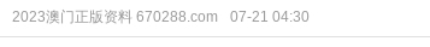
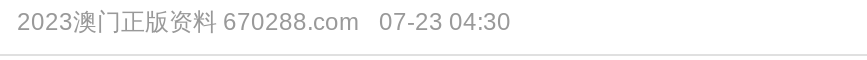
- 2023澳门正版资料 670288.com 07-21 04:30
+ 2023澳门正版资料 670288.com 07-23 04:30
